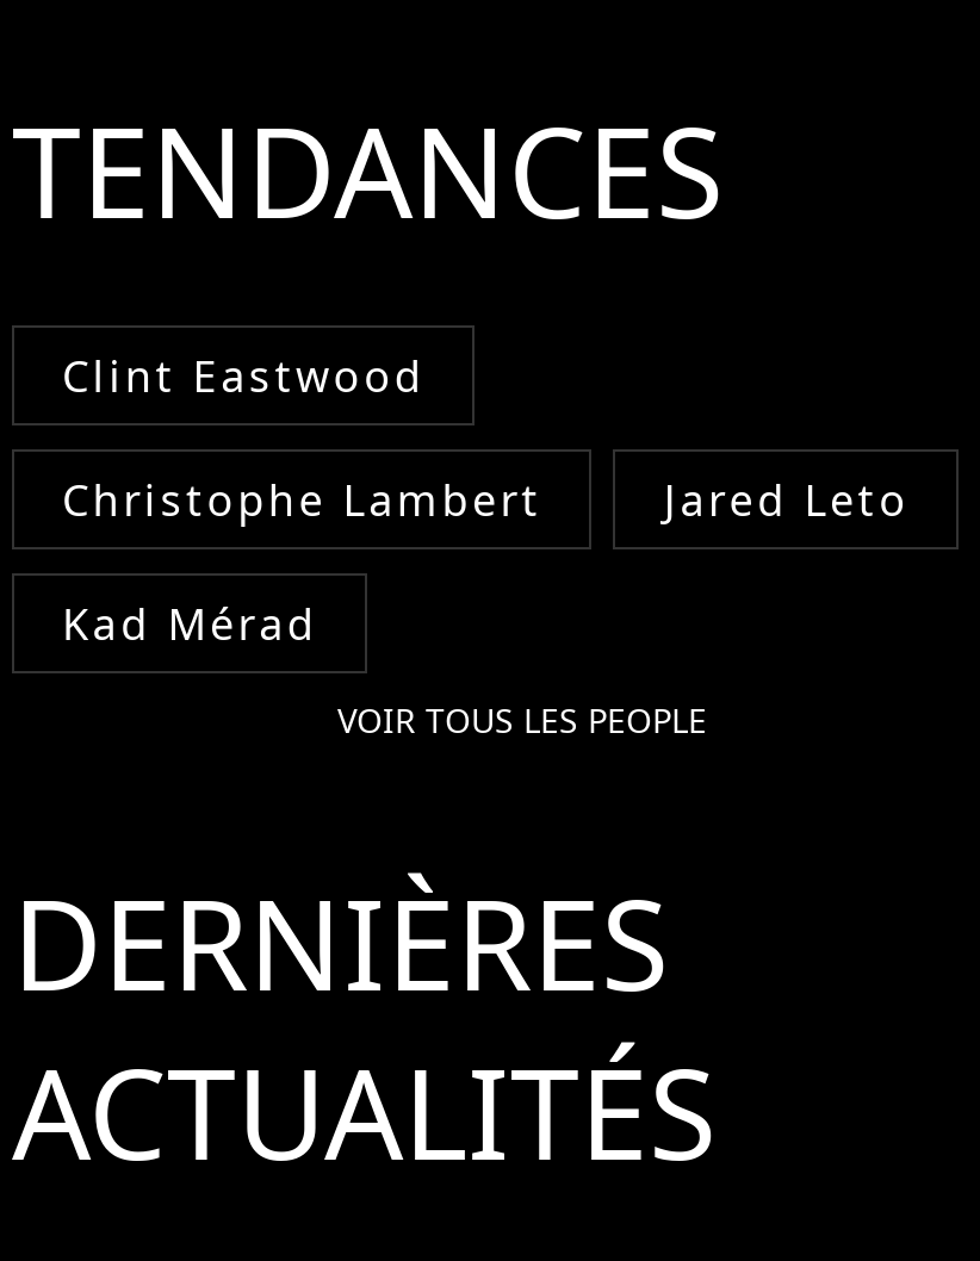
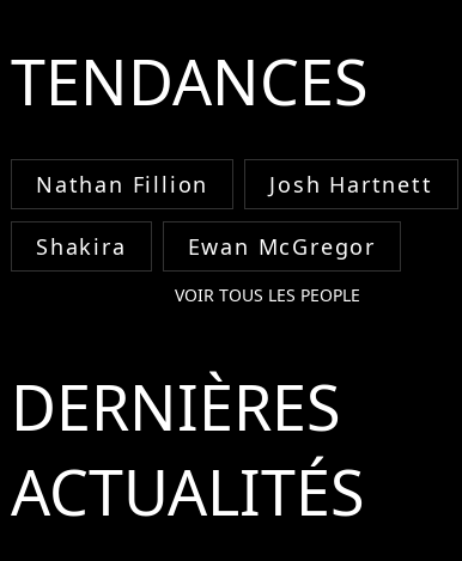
- Clint Eastwood
- Christophe Lambert
- Jared Leto
- Kad Mérad
+ Nathan Fillion
+ Josh Hartnett
+ Shakira
+ Ewan McGregor
